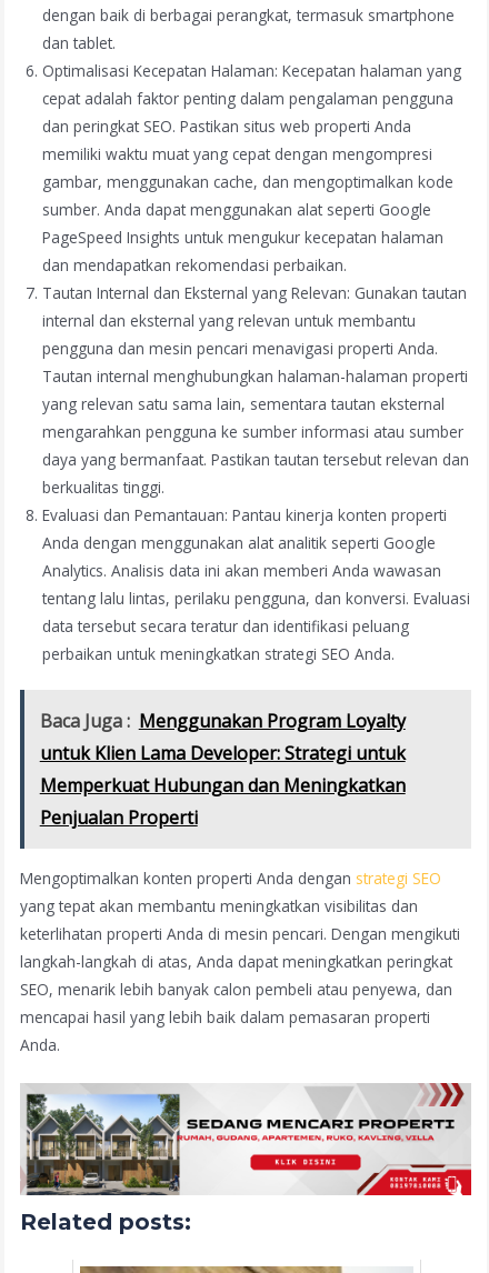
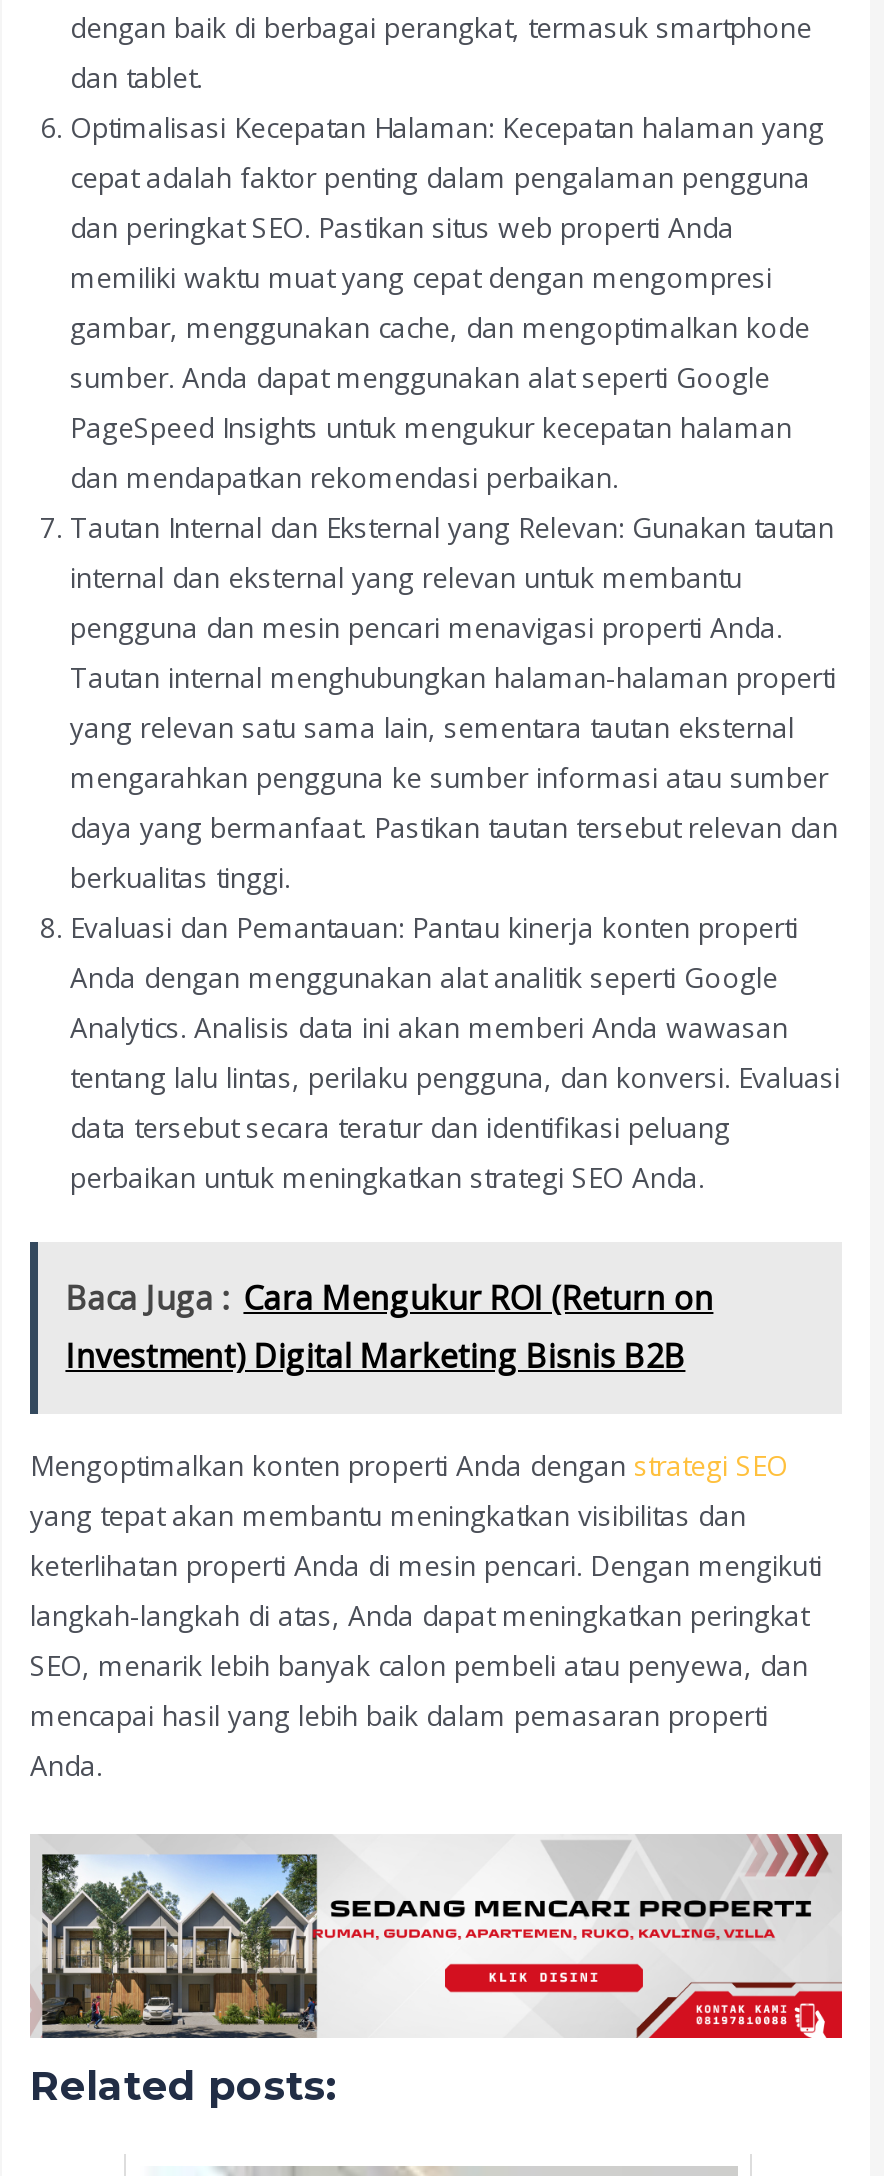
- Baca Juga : Menggunakan Program Loyalty
- untuk Klien Lama Developer: Strategi untuk
- Memperkuat Hubungan dan Meningkatkan
- Penjualan Properti
+ Baca Juga : Cara Mengukur ROI (Return on
+ Investment) Digital Marketing Bisnis B2B
